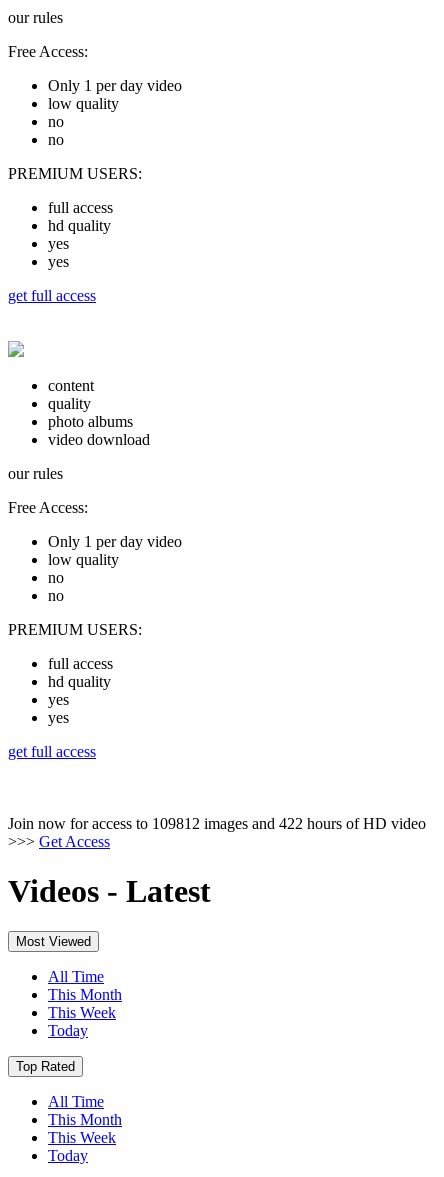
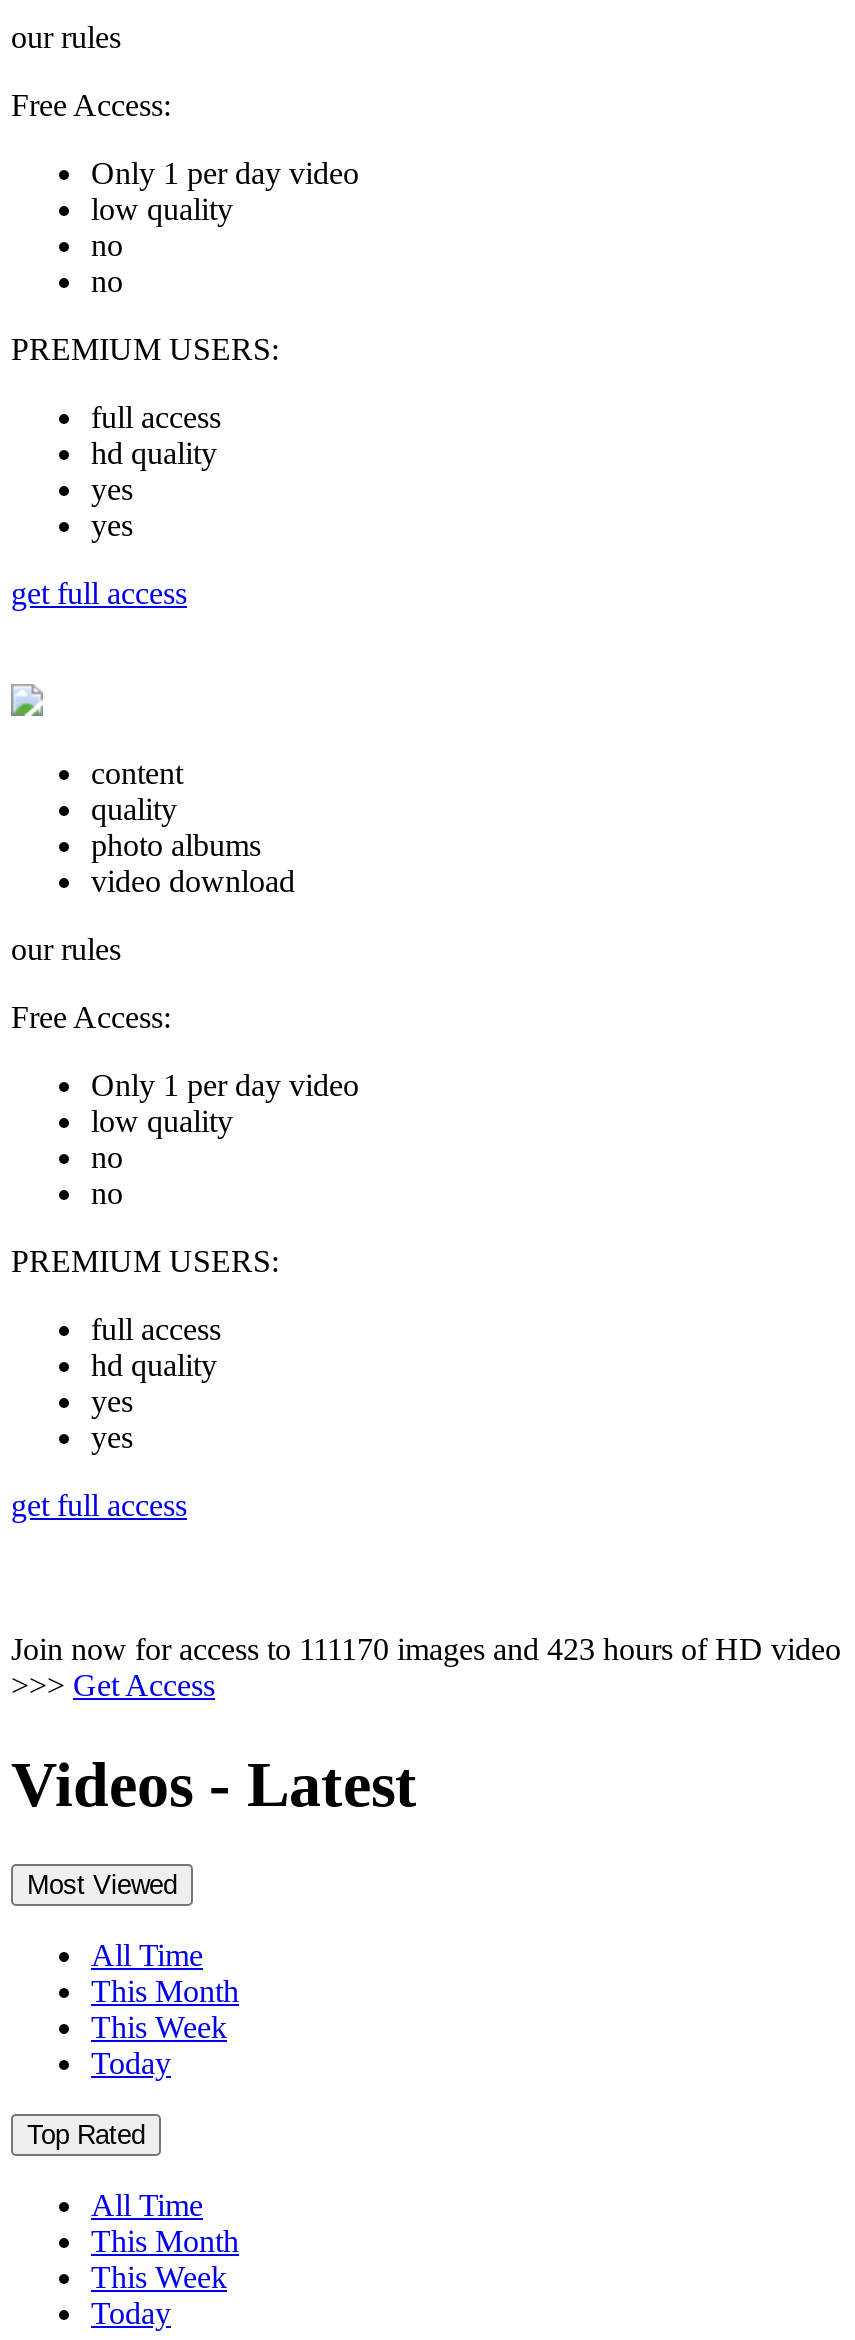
- Join now for access to 109812 images and 422 hours of HD video
+ Join now for access to 111170 images and 423 hours of HD video
